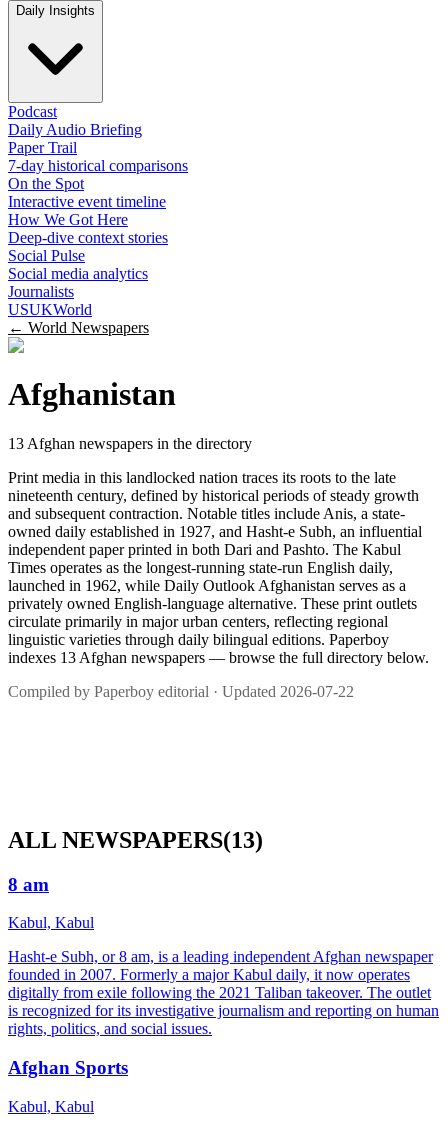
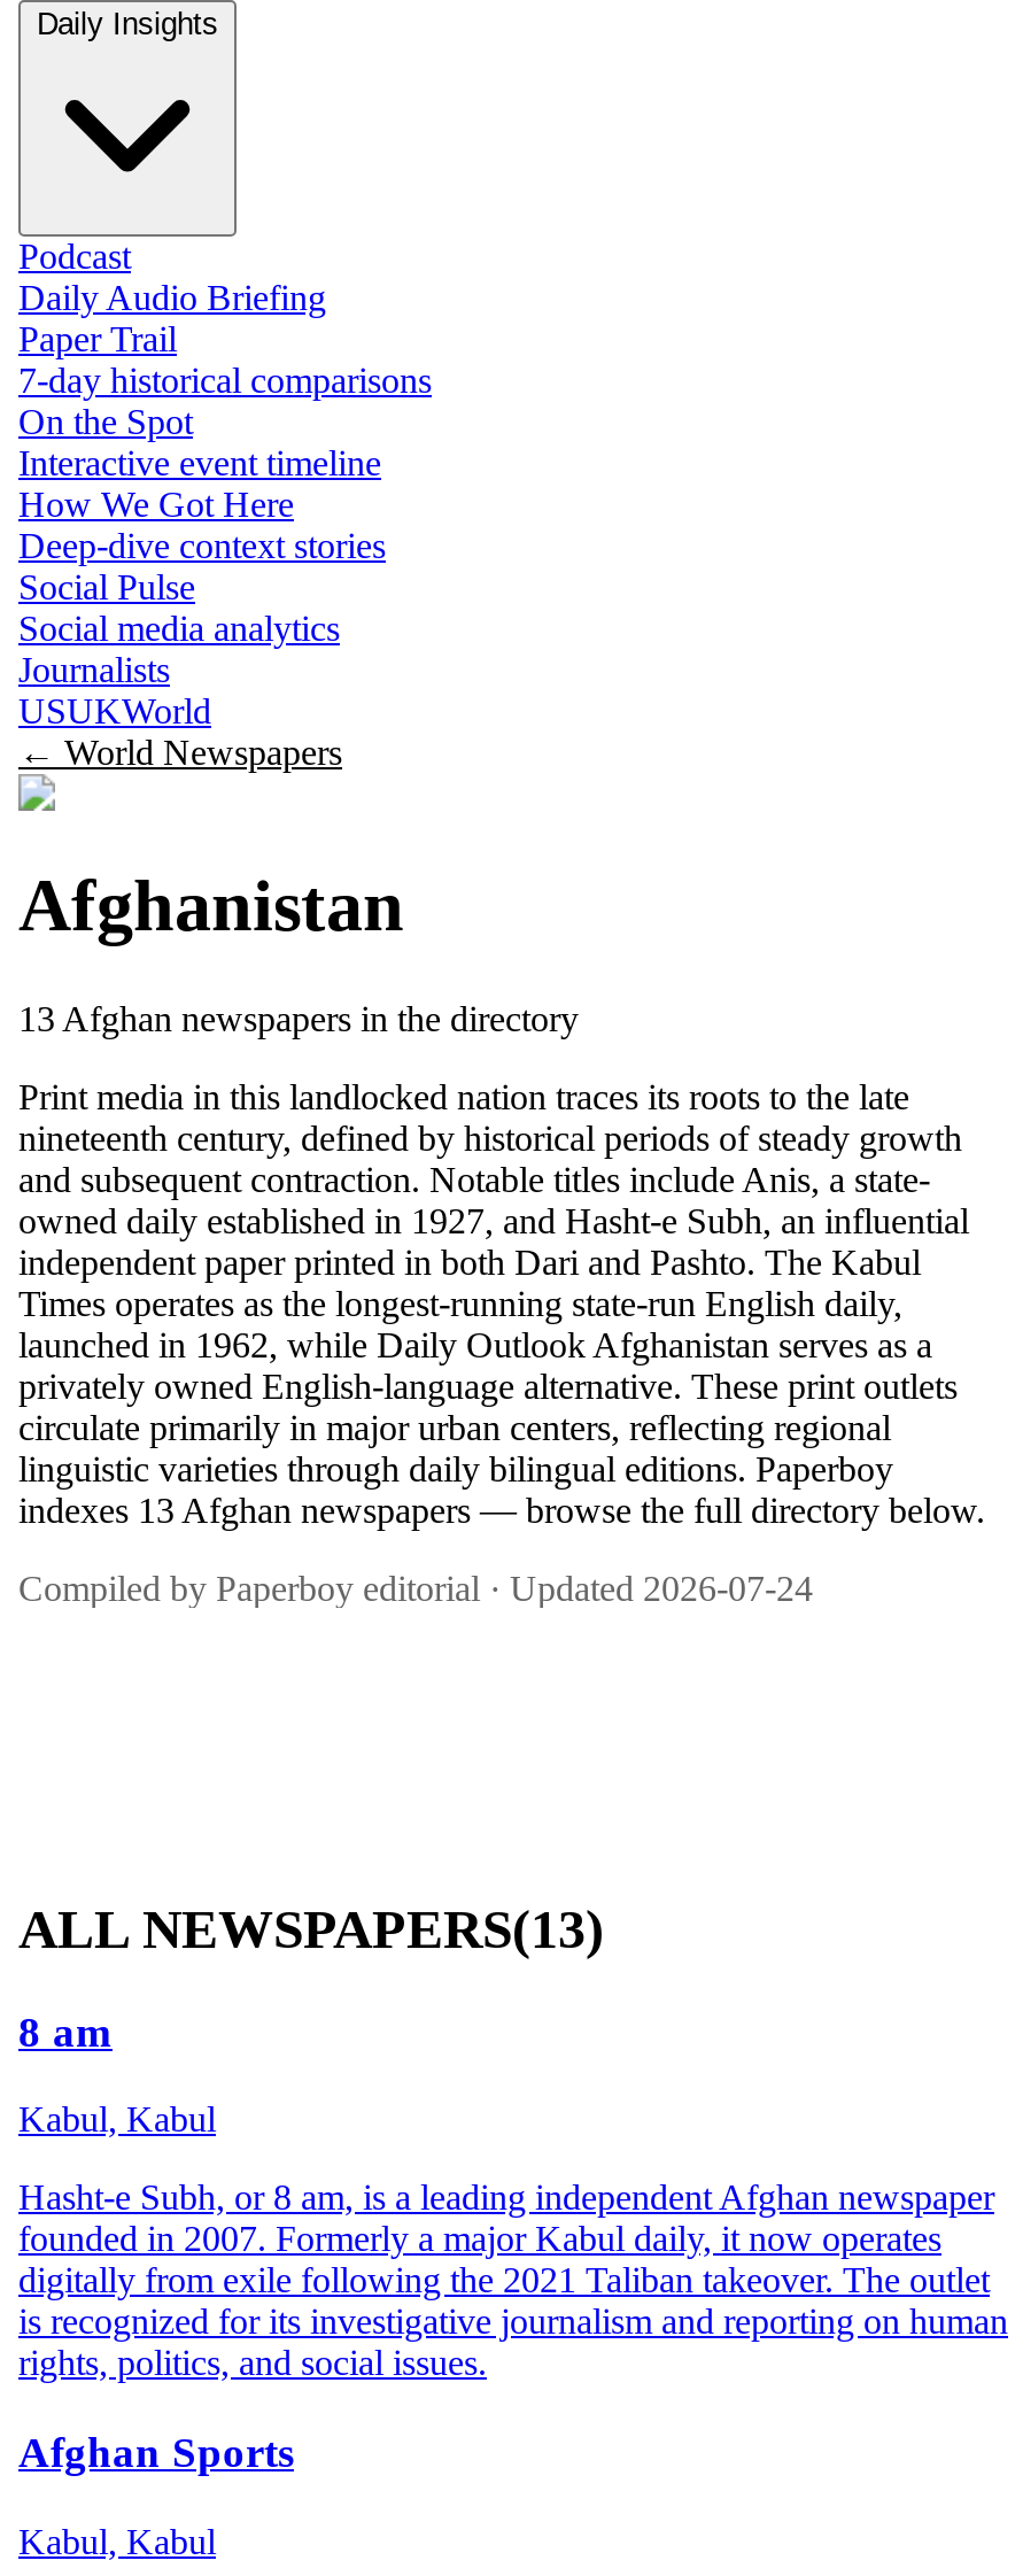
- Compiled by Paperboy editorial · Updated 2026-07-22
+ Compiled by Paperboy editorial · Updated 2026-07-24
